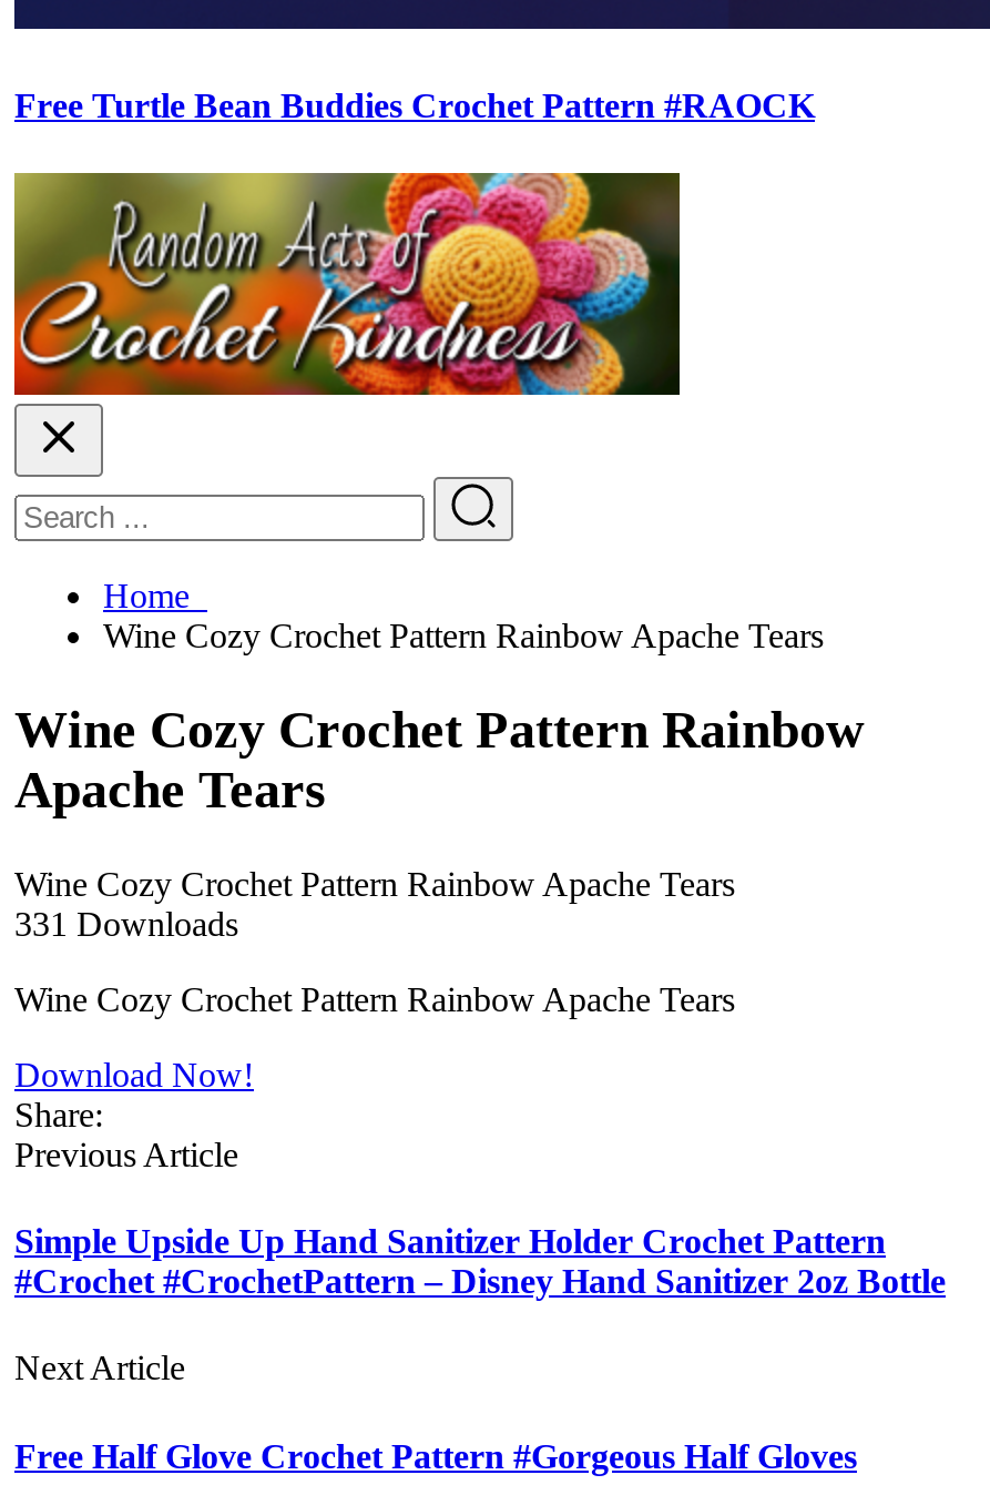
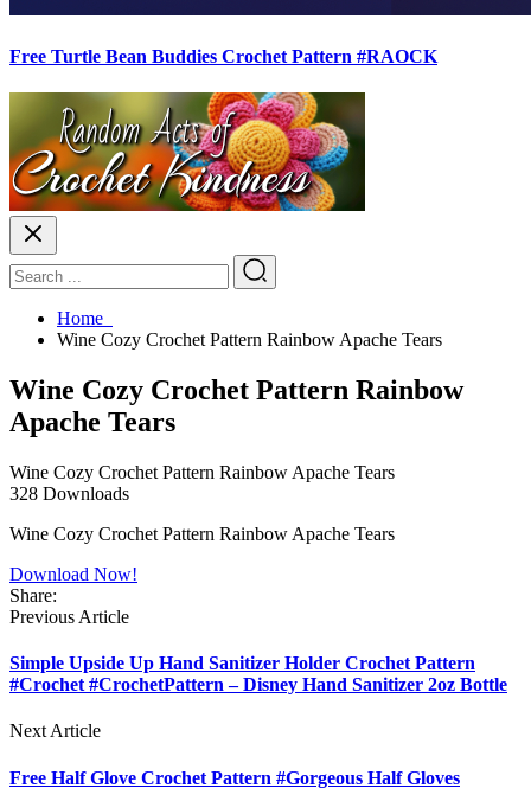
- 331 Downloads
+ 328 Downloads
